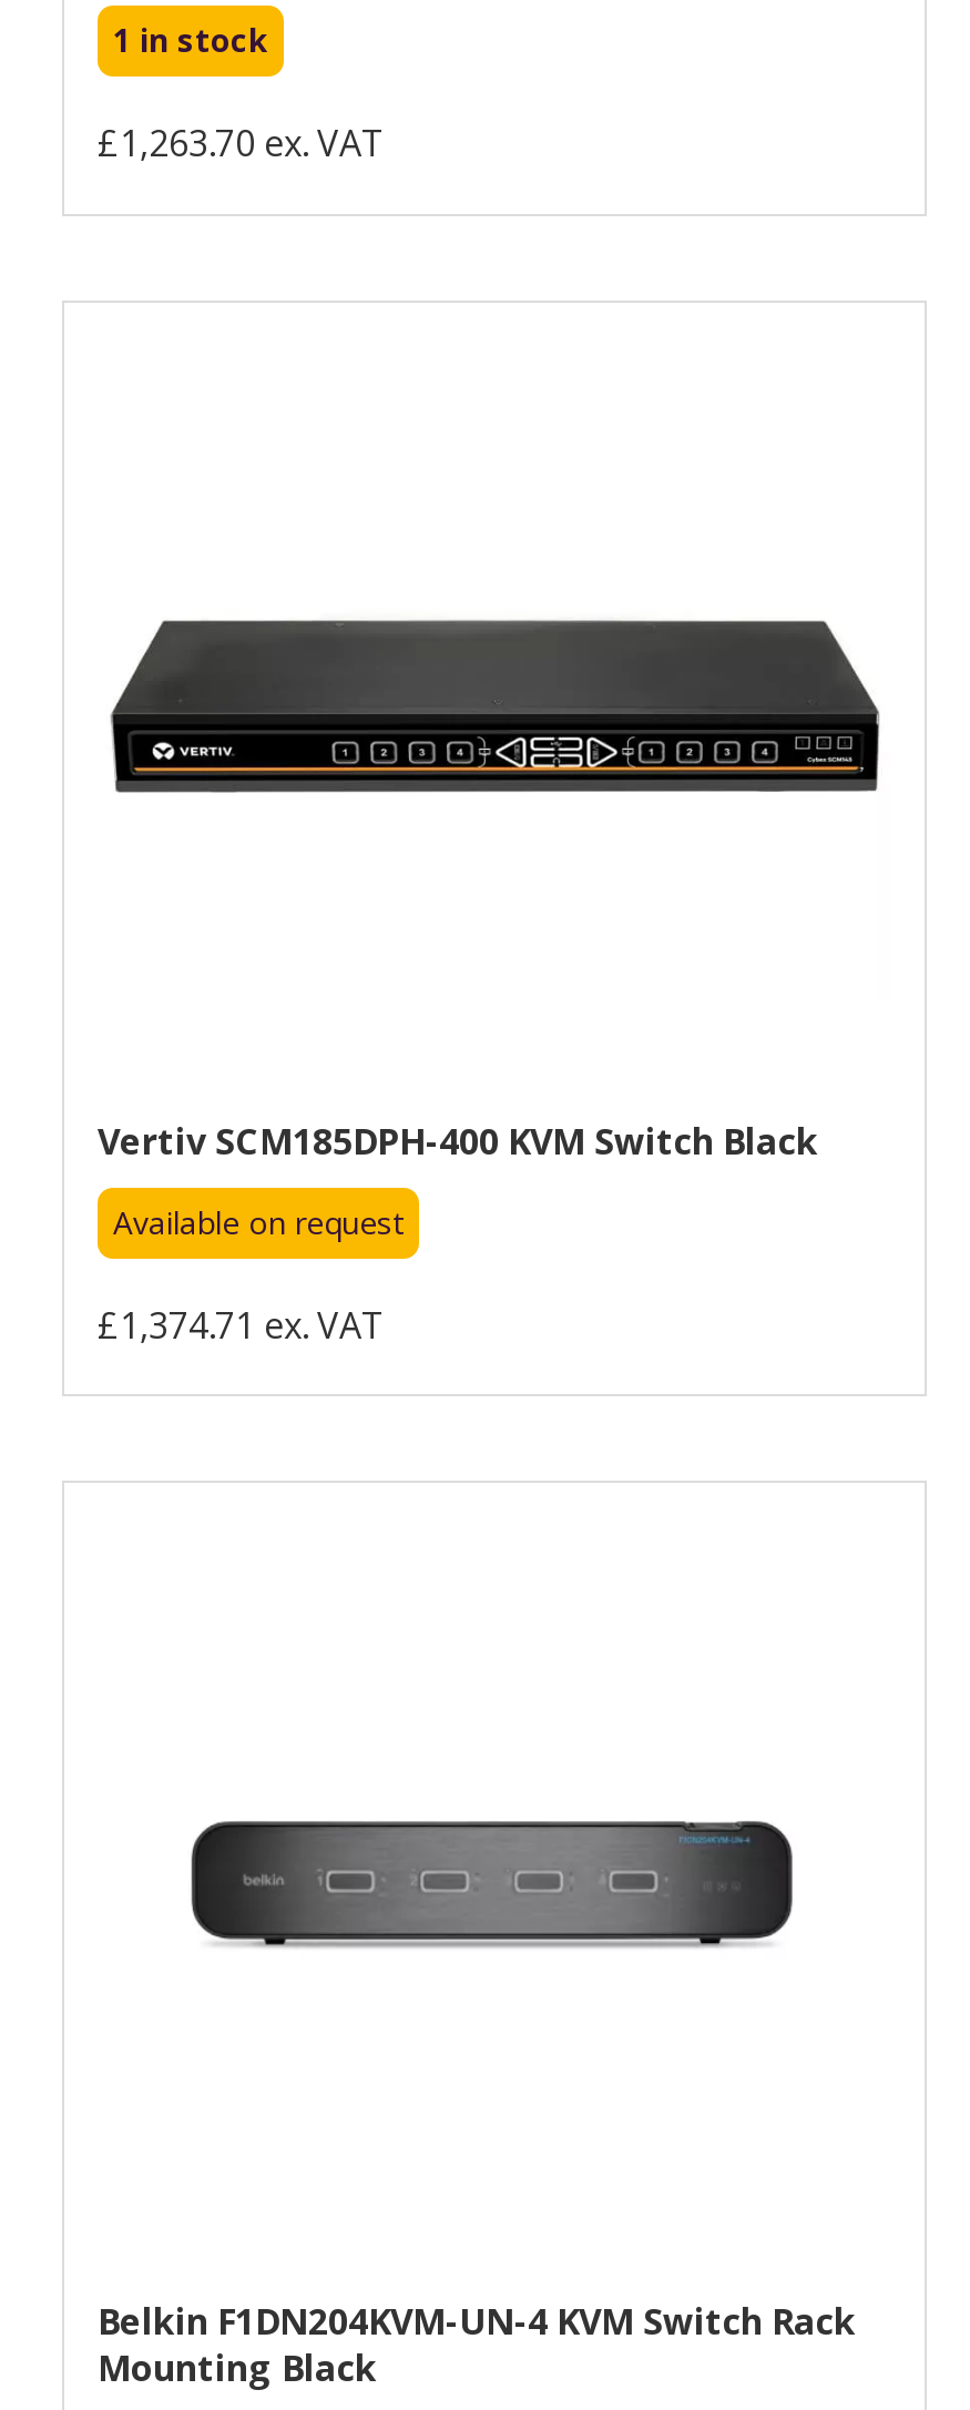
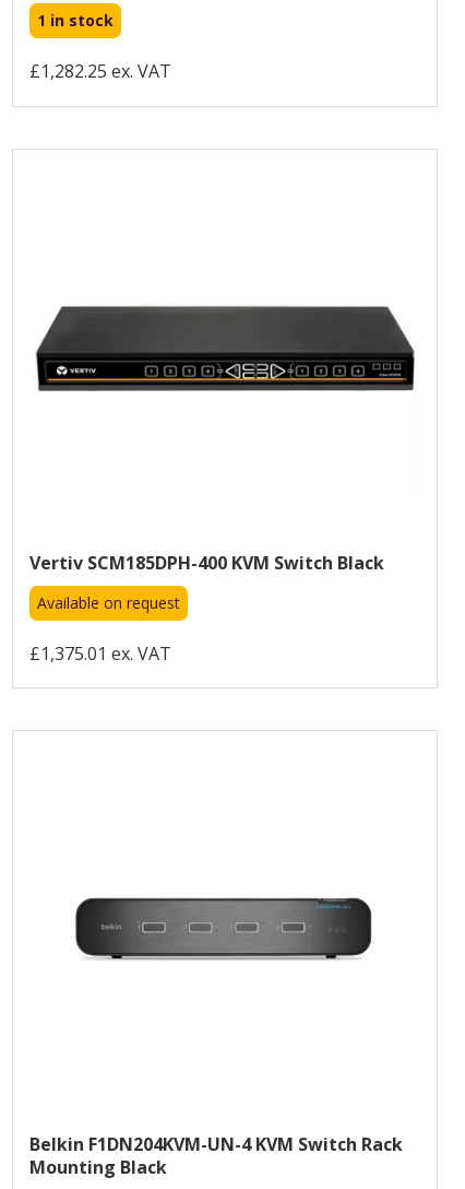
- £1,263.70 ex. VAT
+ £1,282.25 ex. VAT

- £1,374.71 ex. VAT
+ £1,375.01 ex. VAT
